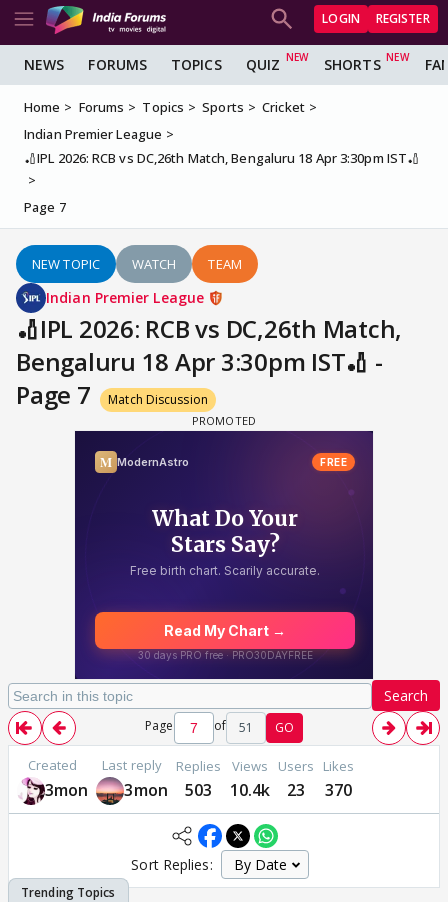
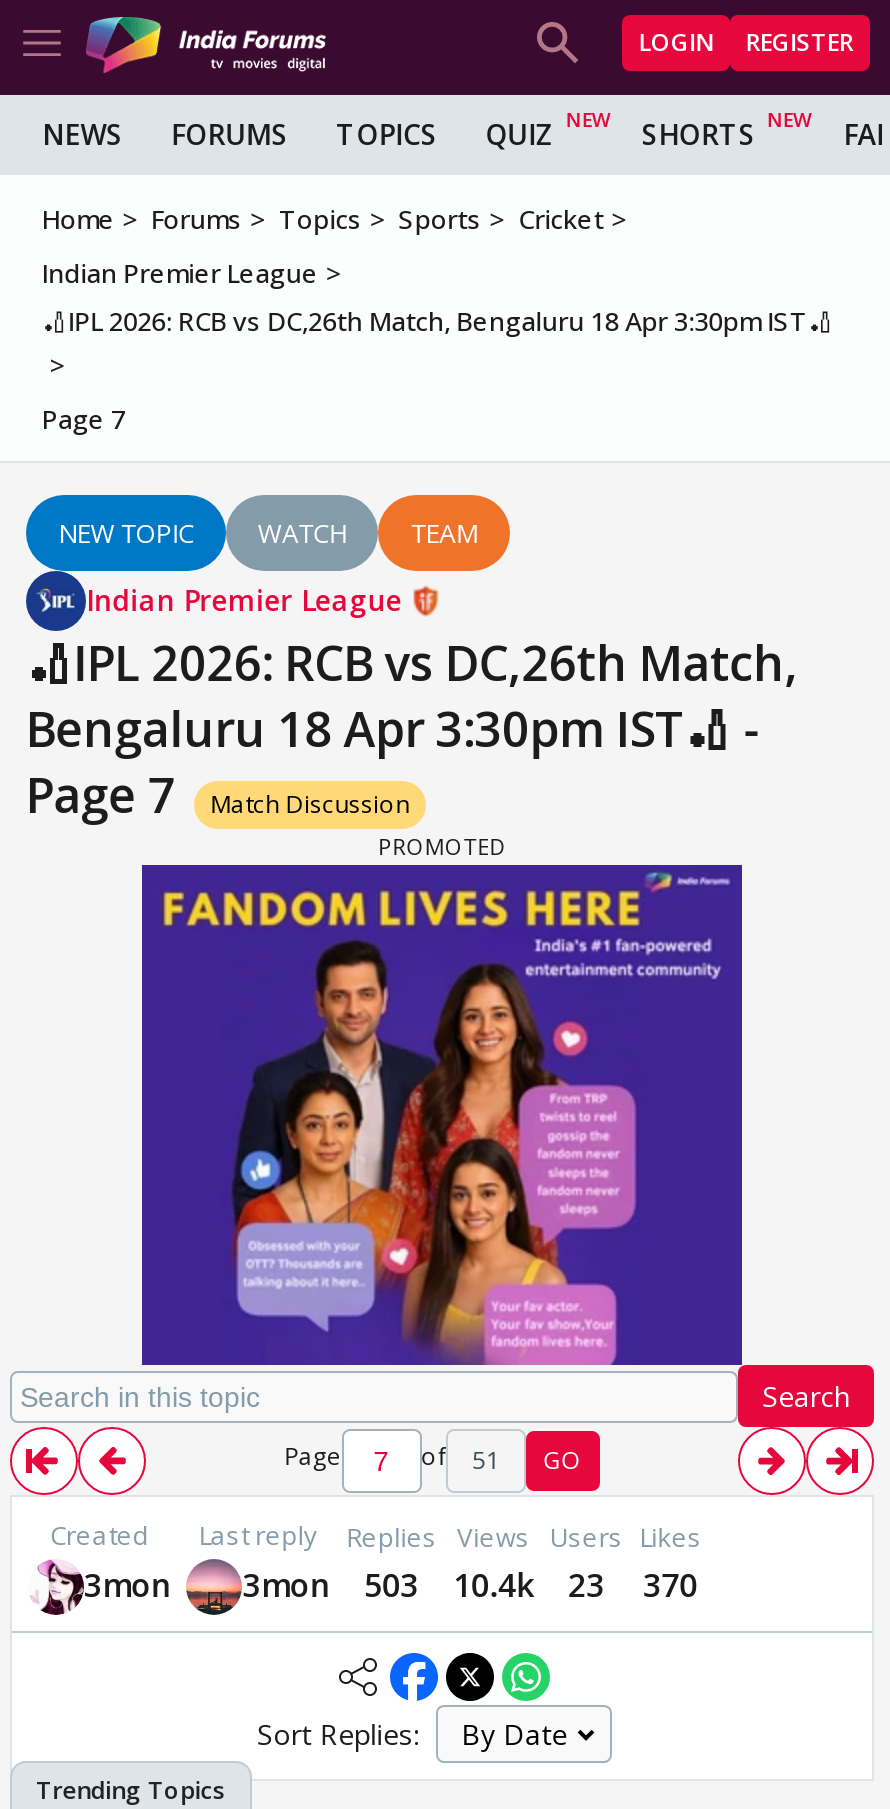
- [image]
+ [image]
